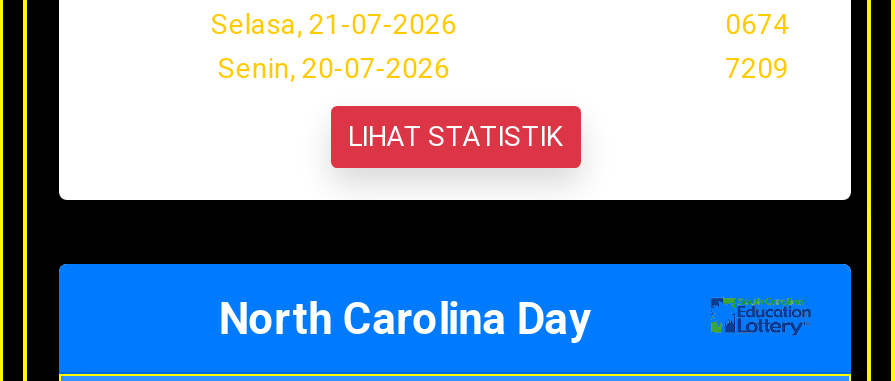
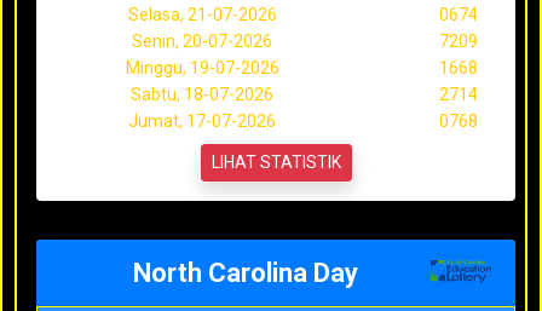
+ Minggu, 19-07-2026
+ 1668
+ Sabtu, 18-07-2026
+ 2714
+ Jumat, 17-07-2026
+ 0768
